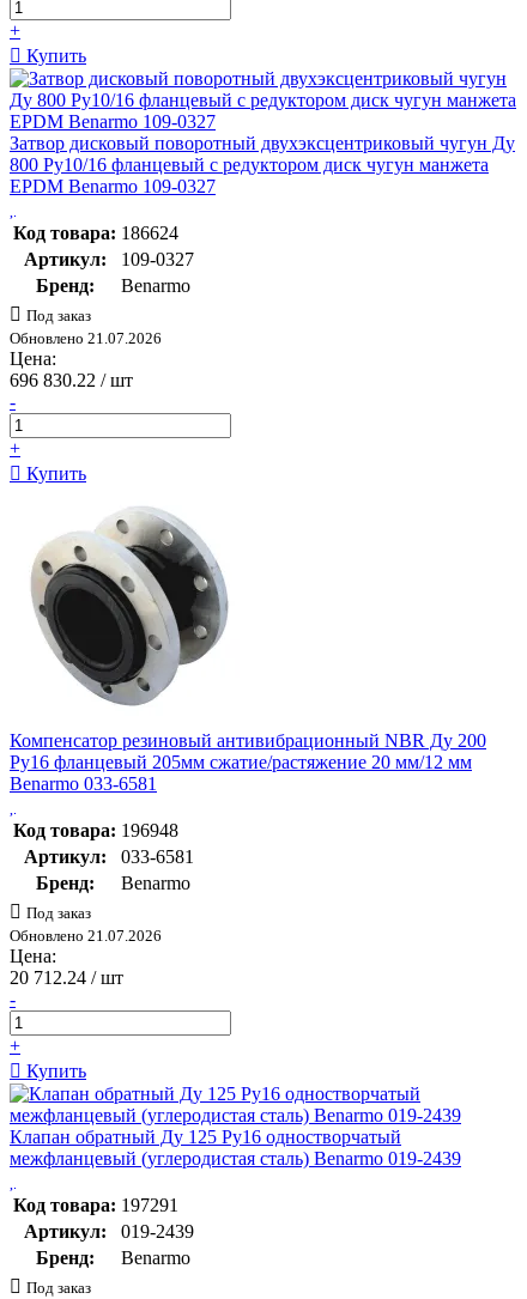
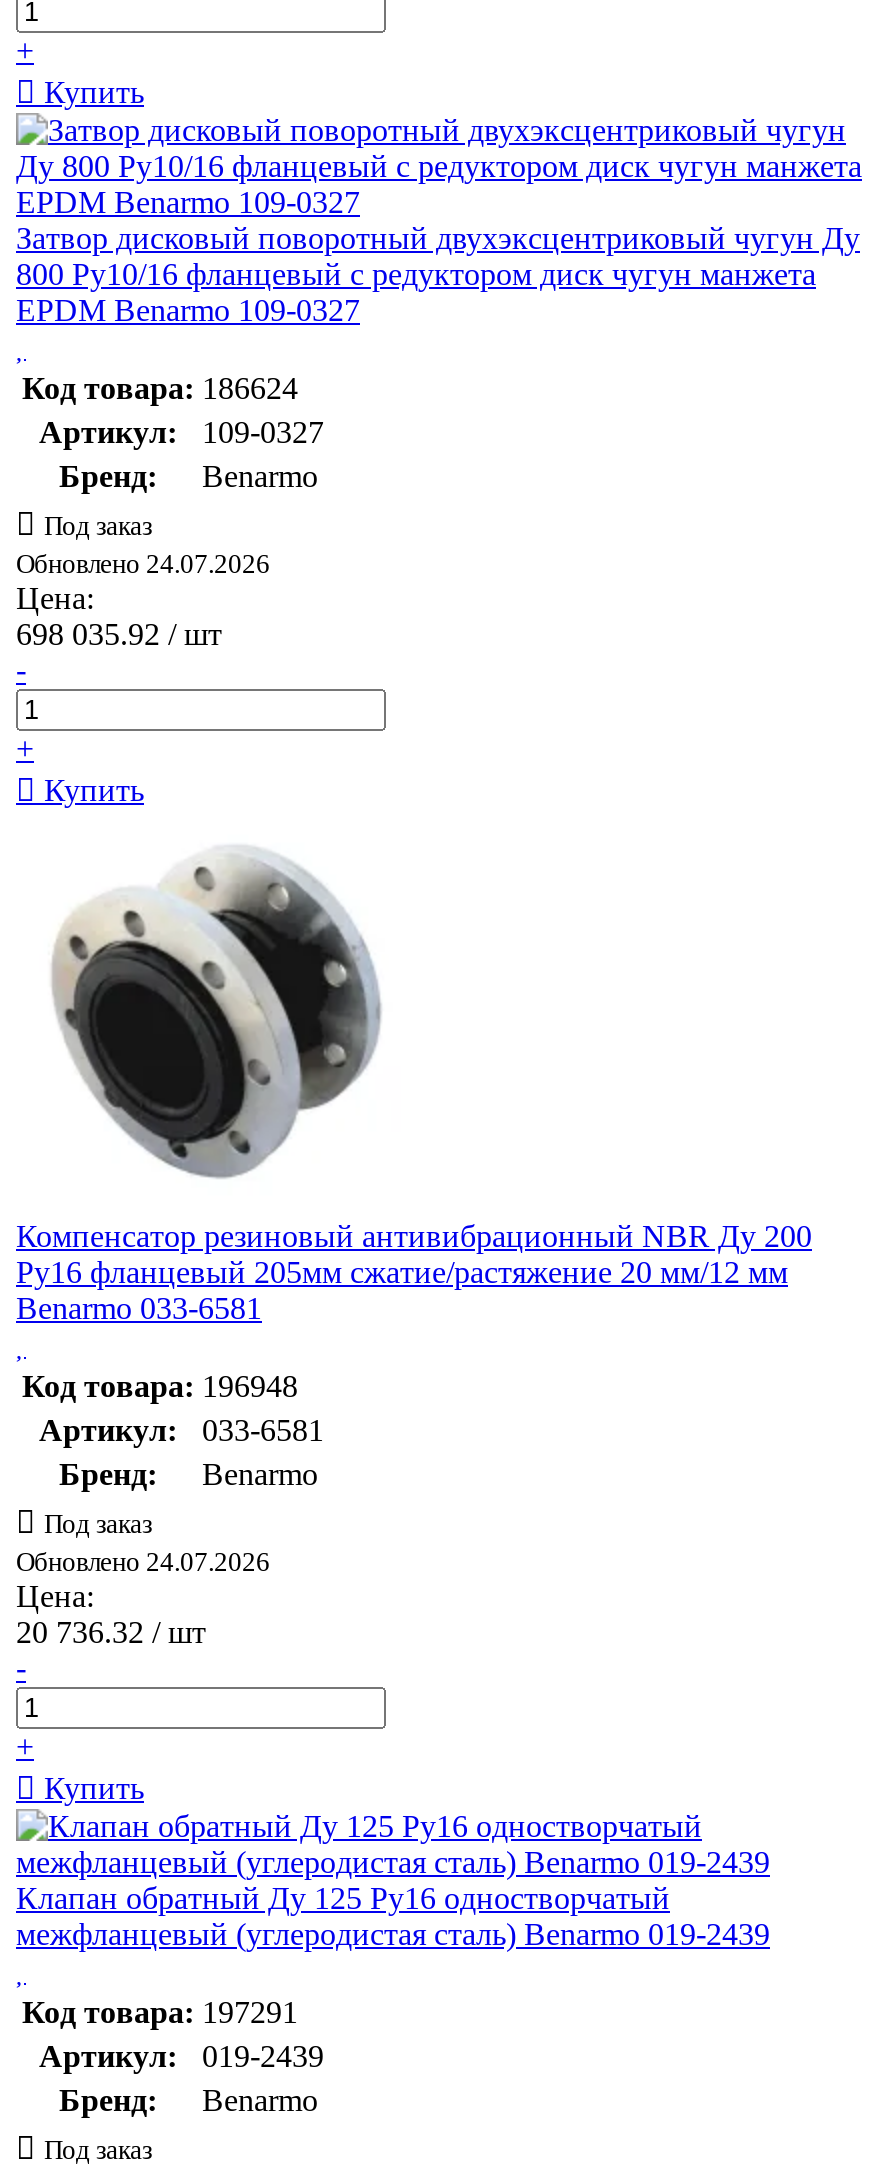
- Обновлено 21.07.2026
+ Обновлено 24.07.2026

- 696 830.22 / шт
+ 698 035.92 / шт

- Обновлено 21.07.2026
+ Обновлено 24.07.2026

- 20 712.24 / шт
+ 20 736.32 / шт
